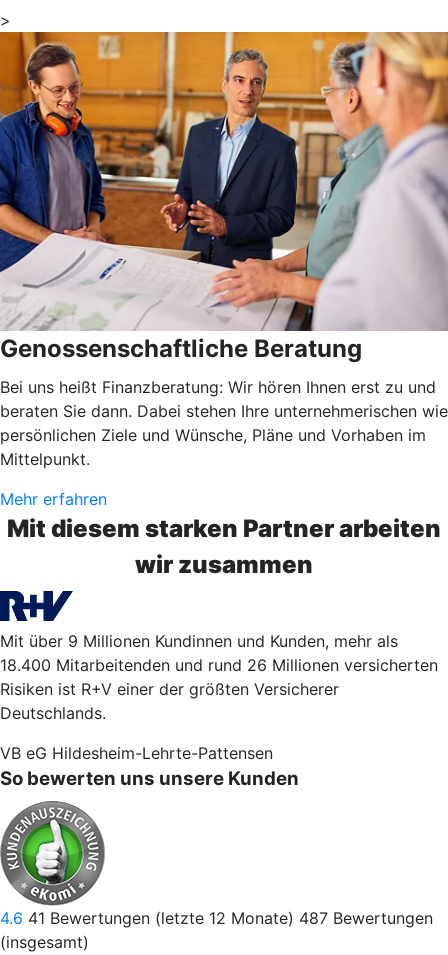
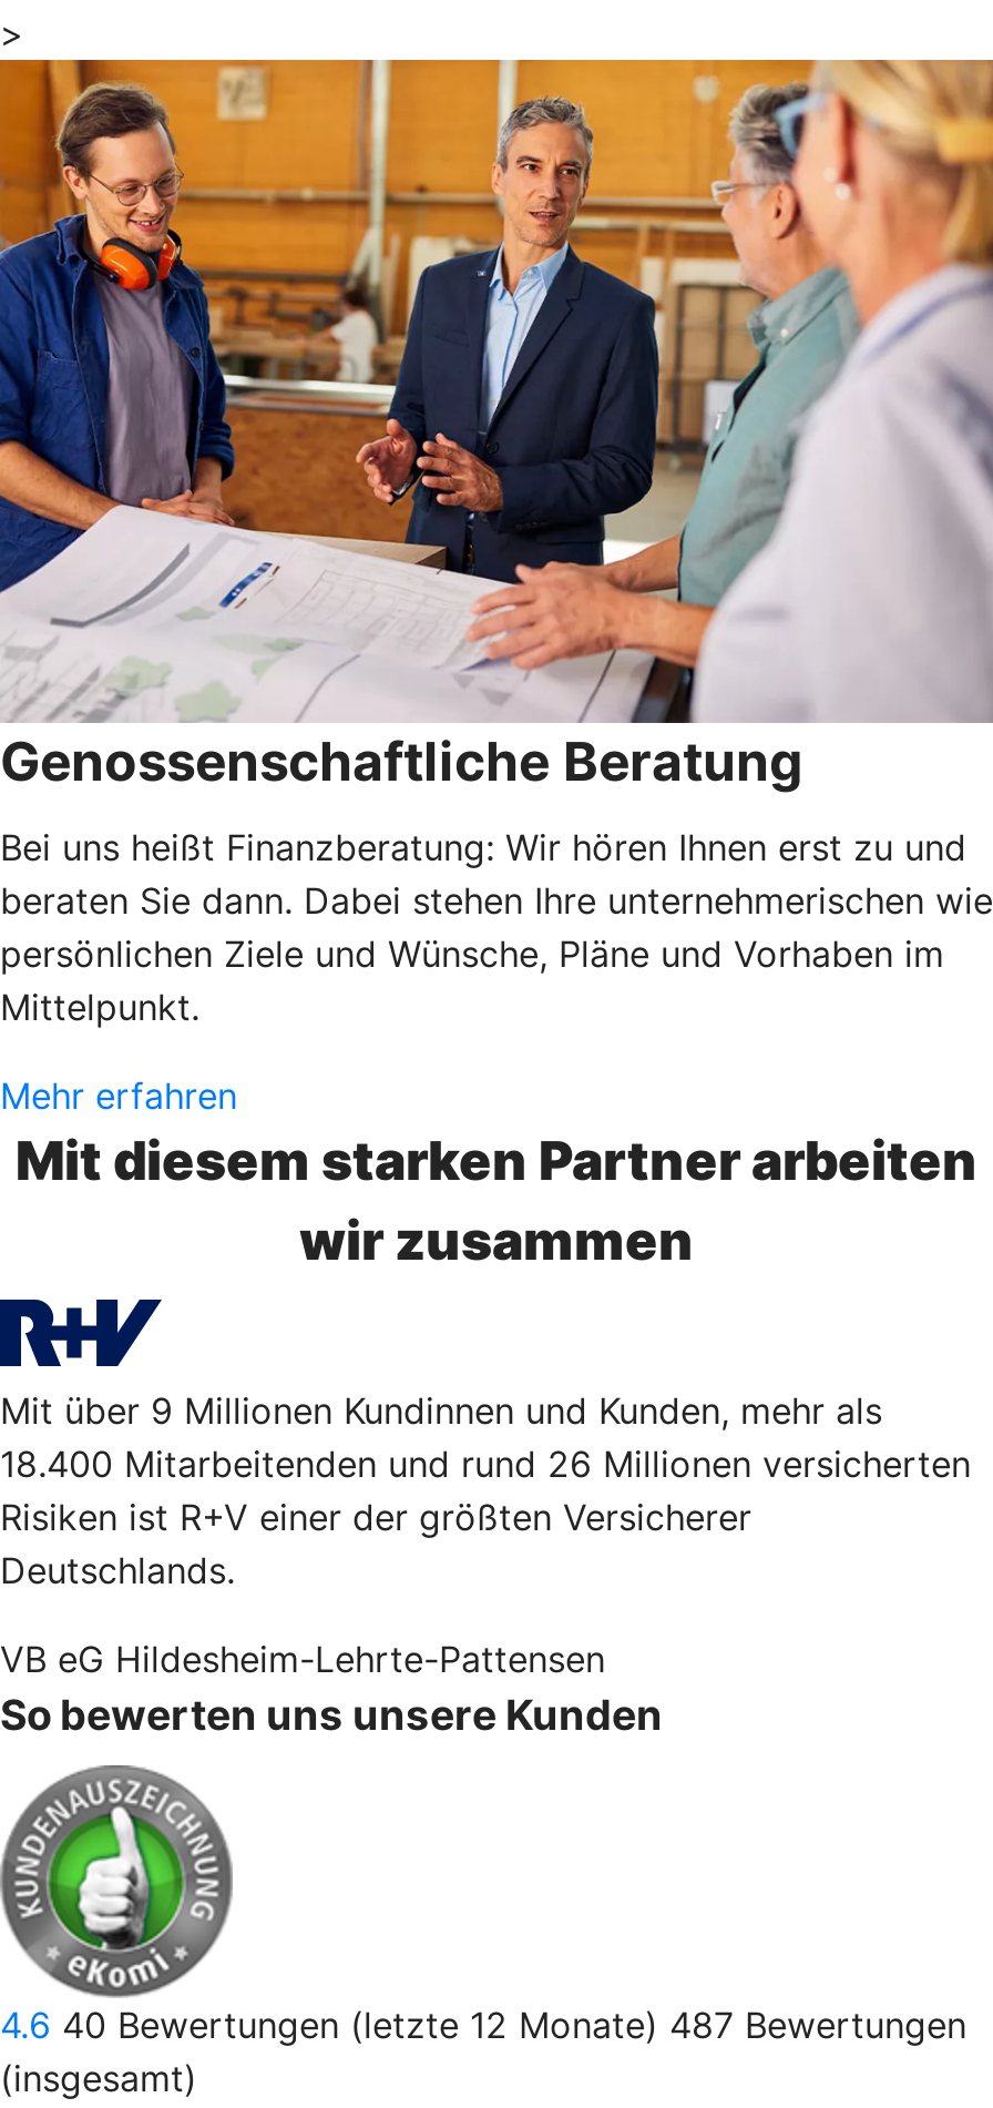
- 4.6 41 Bewertungen (letzte 12 Monate) 487 Bewertungen
+ 4.6 40 Bewertungen (letzte 12 Monate) 487 Bewertungen
